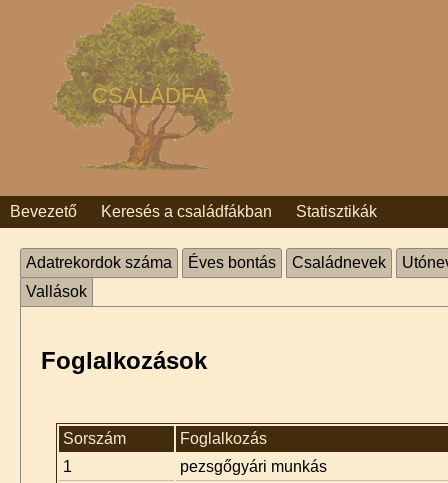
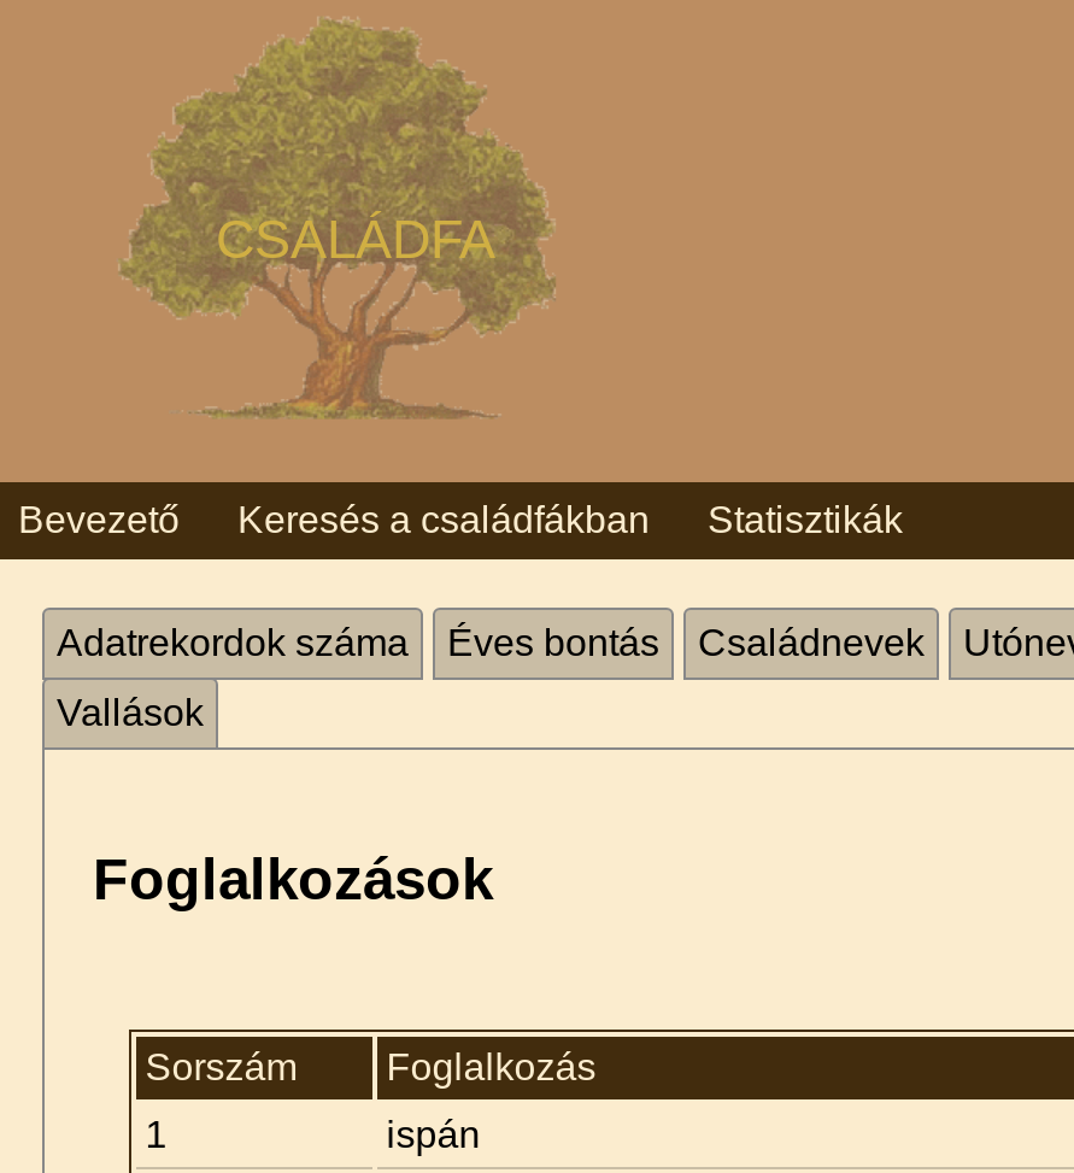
- pezsgőgyári munkás
+ ispán
